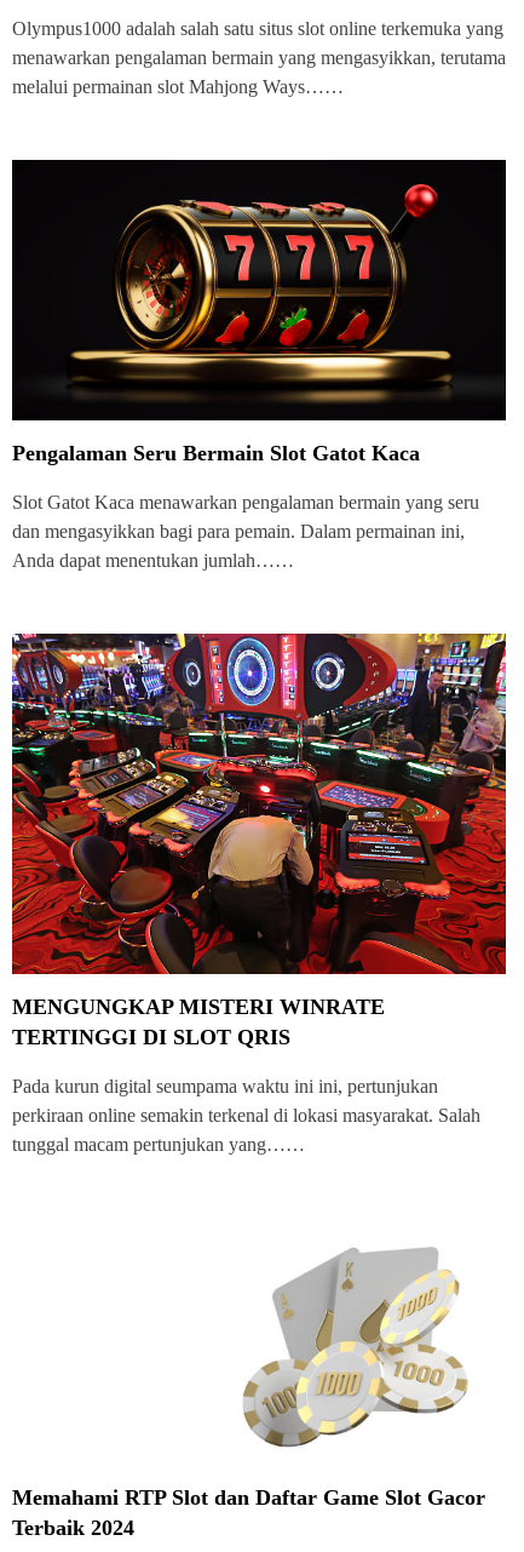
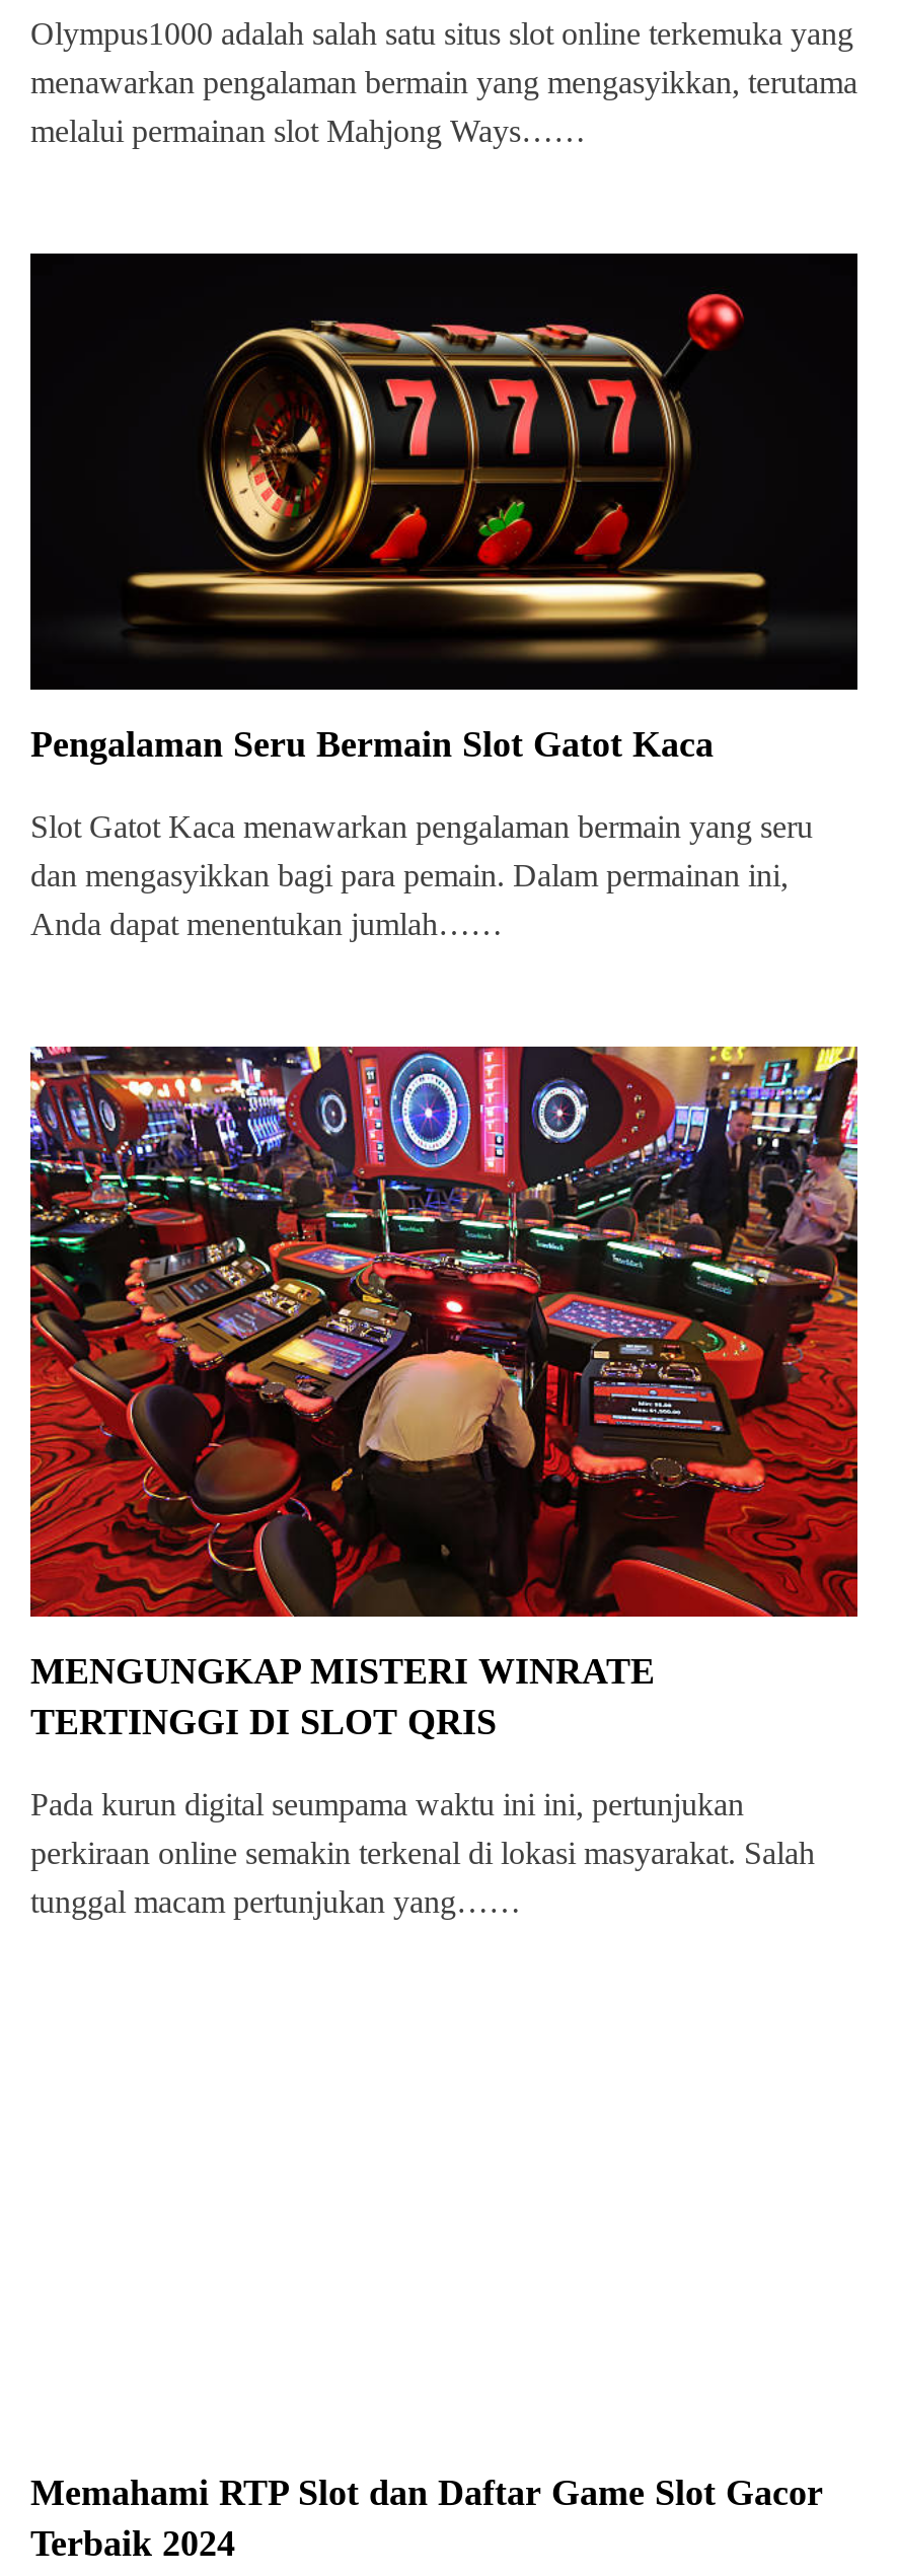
- [image]
